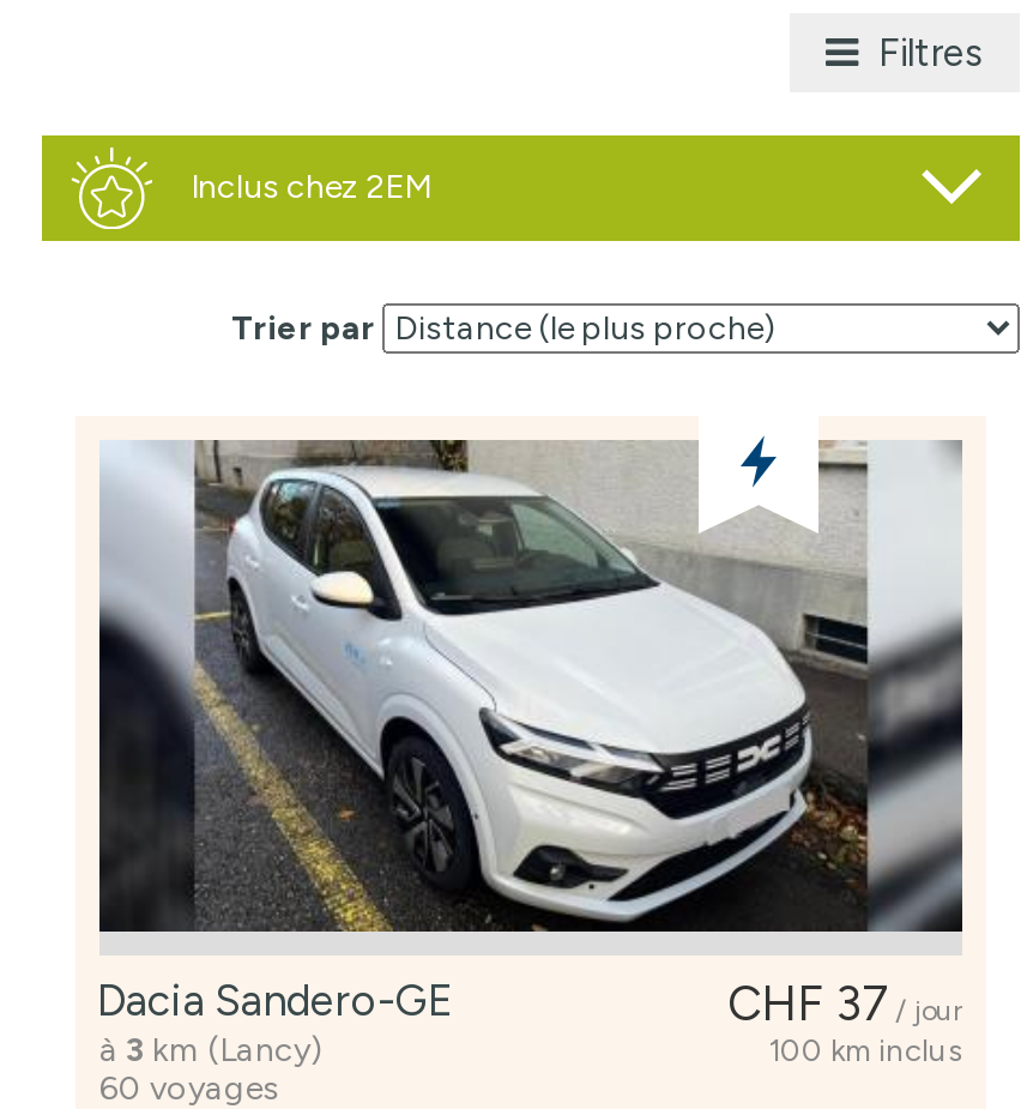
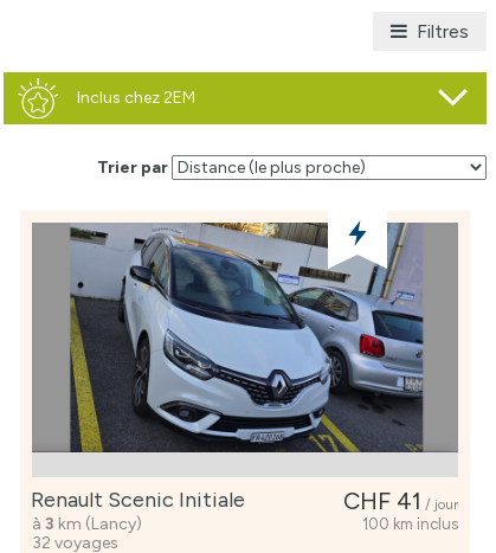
- [image]
- CHF 37 / jour
- Dacia Sandero-GE
+ [image]
+ CHF 41 / jour
+ Renault Scenic Initiale

- 60 voyages
+ 32 voyages
